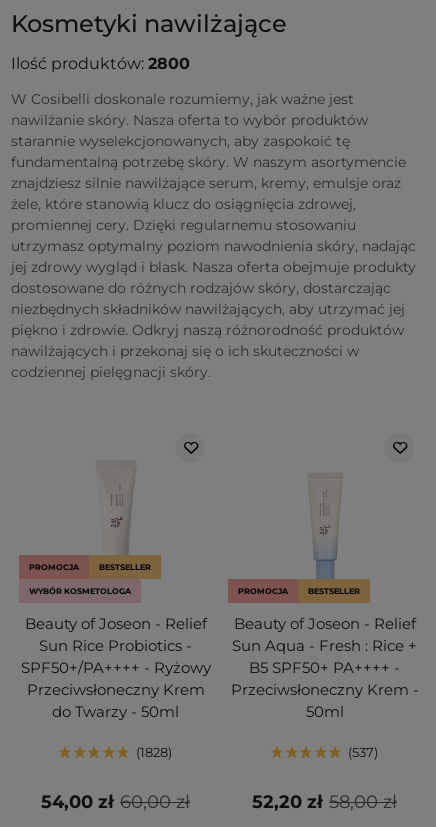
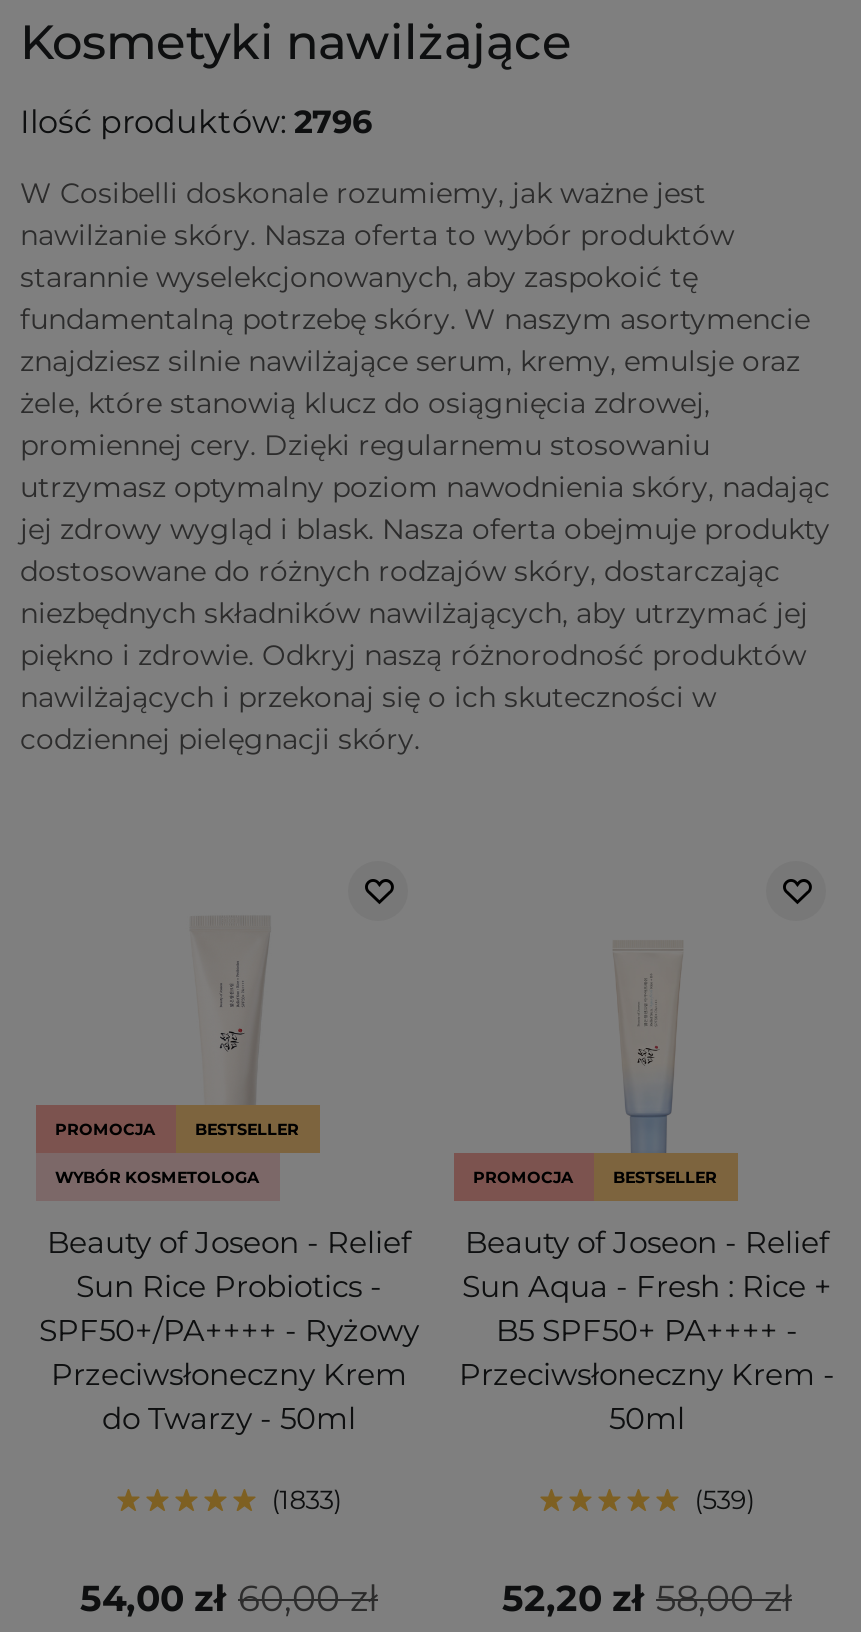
- Ilość produktów: 2800
+ Ilość produktów: 2796

- 1828
+ 1833

- 537
+ 539
